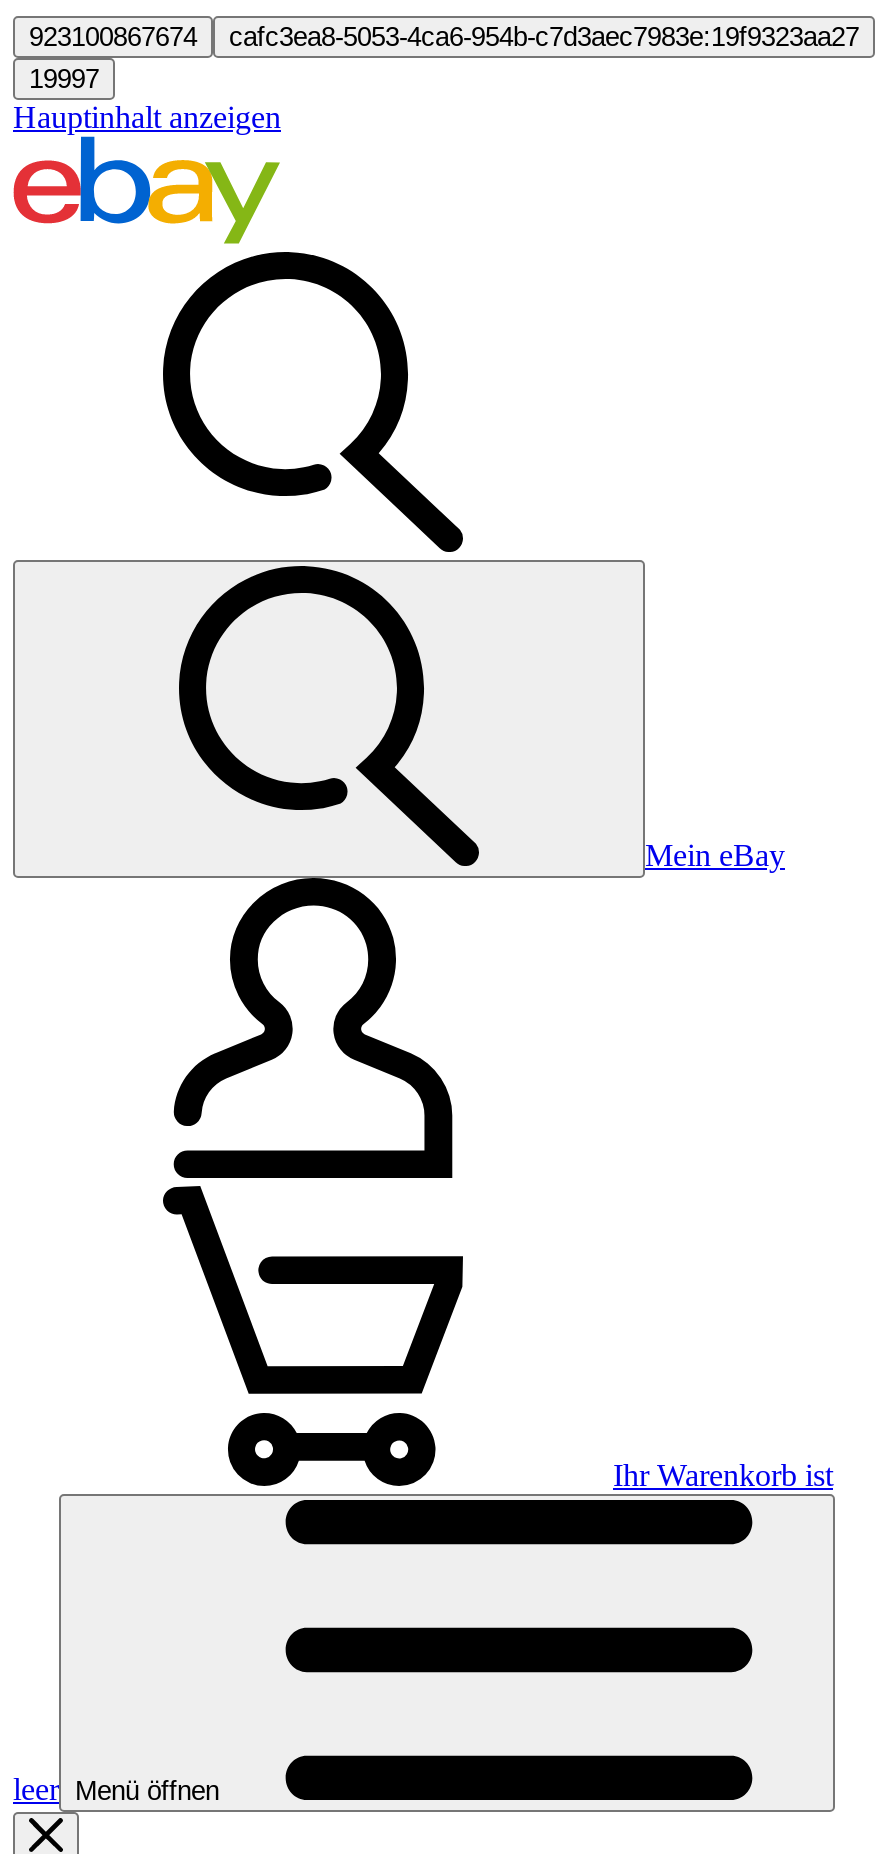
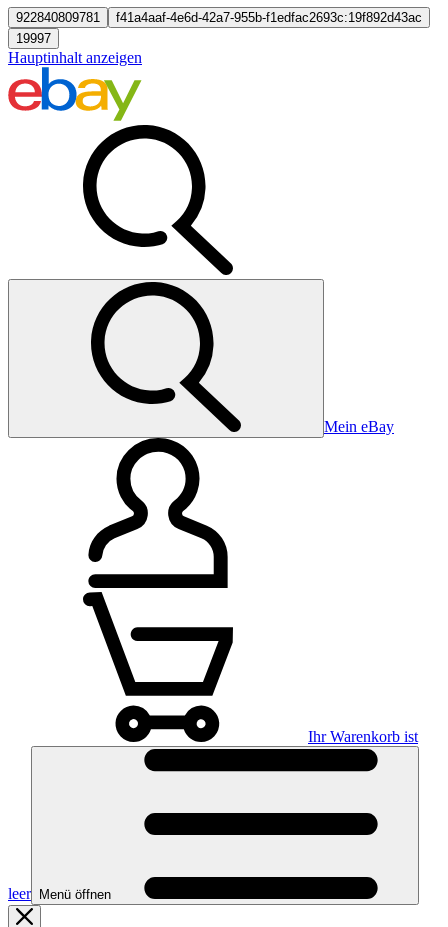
- 923100867674
- cafc3ea8-5053-4ca6-954b-c7d3aec7983e:19f9323aa27
+ 922840809781
+ f41a4aaf-4e6d-42a7-955b-f1edfac2693c:19f892d43ac
